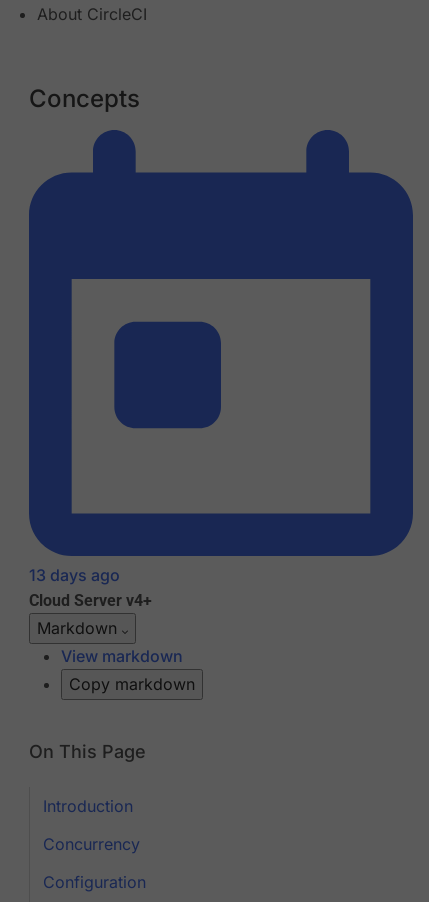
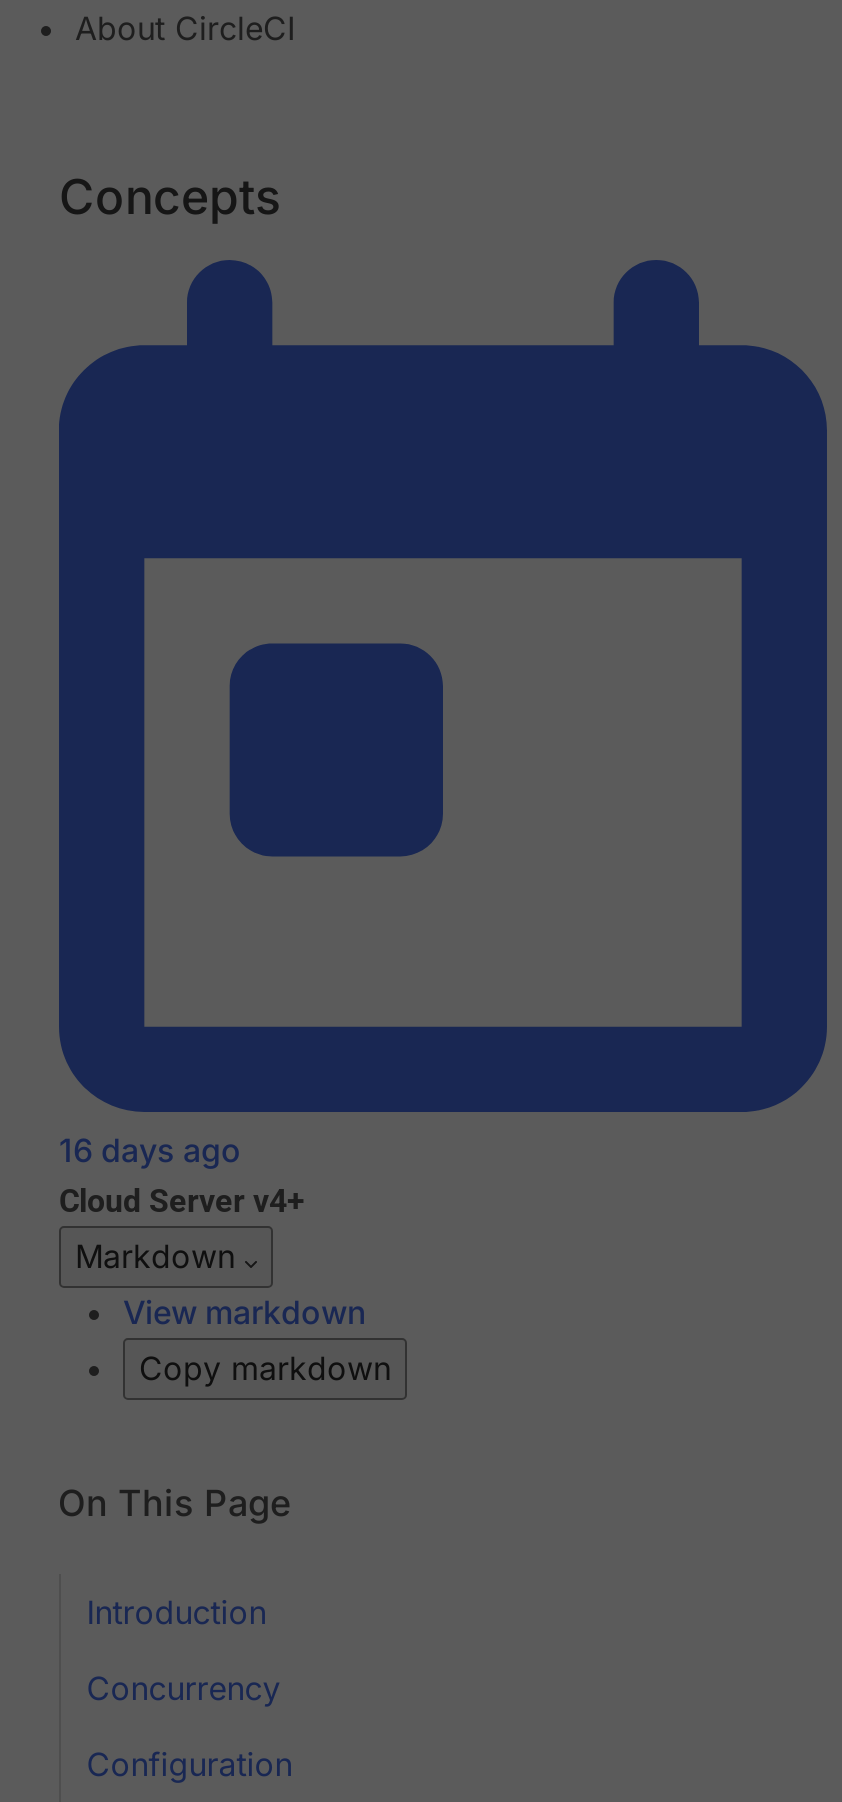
- 13 days ago
+ 16 days ago
